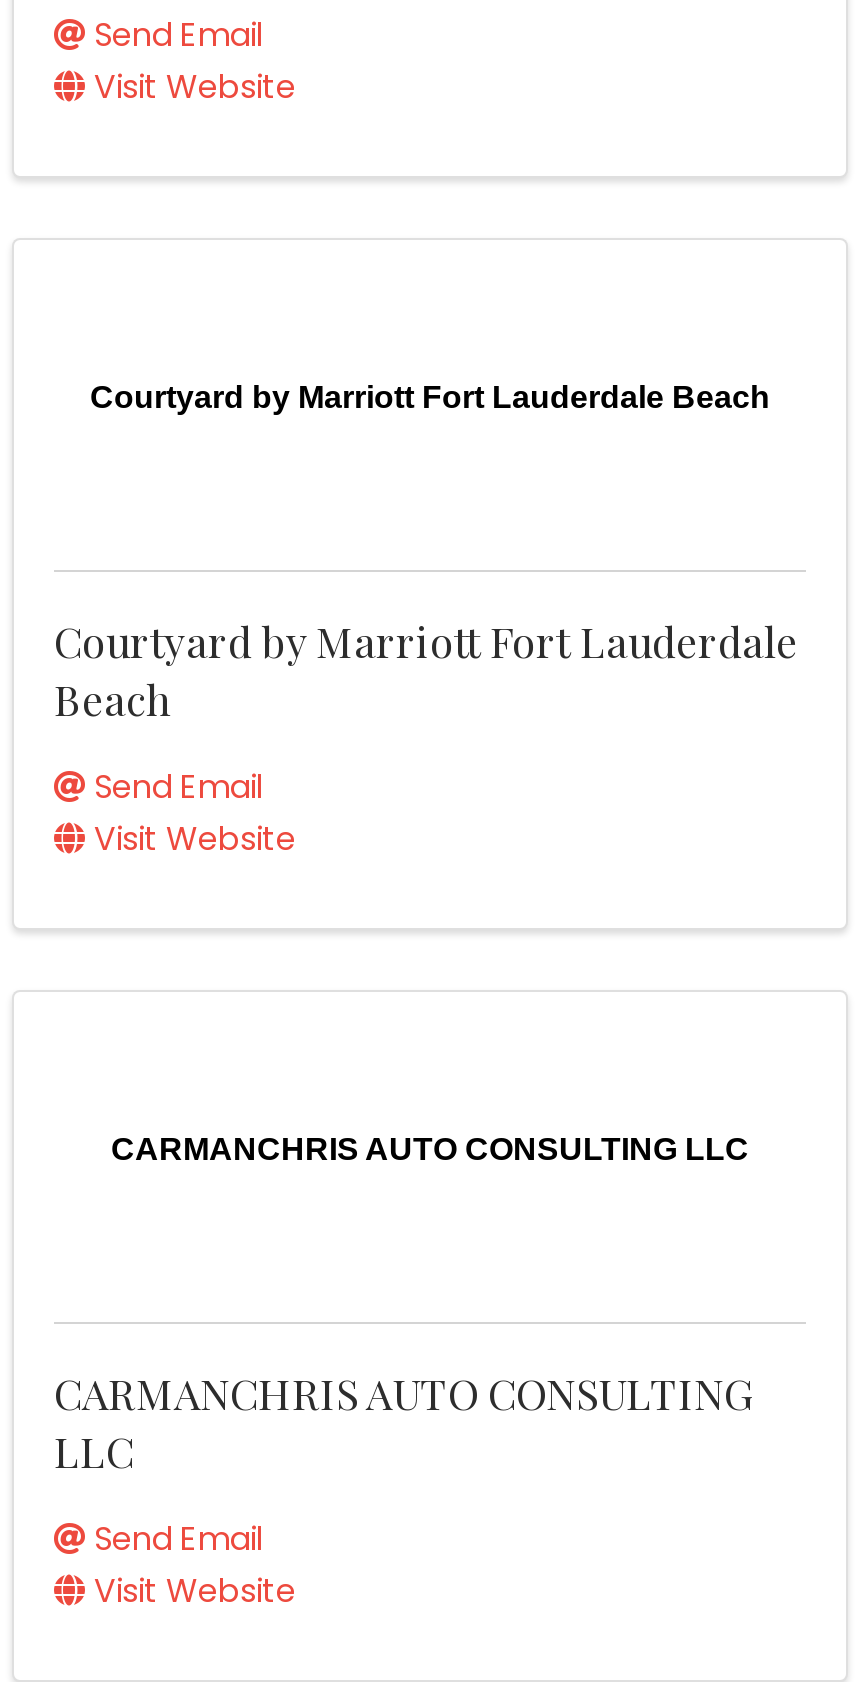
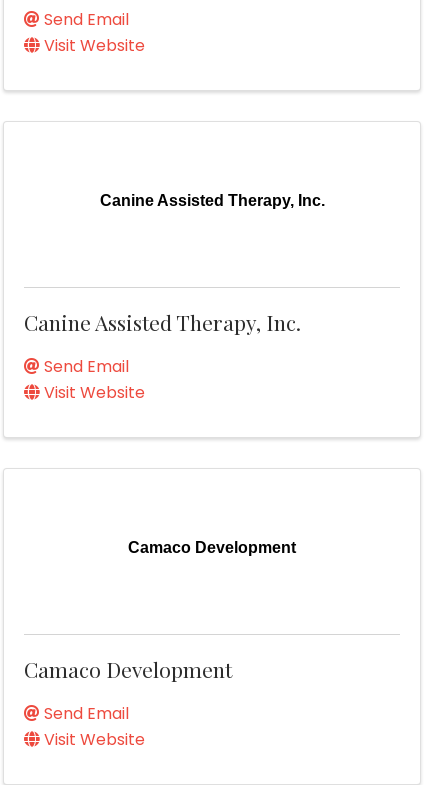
- Courtyard by Marriott Fort Lauderdale Beach
+ Canine Assisted Therapy, Inc.

- Courtyard by Marriott Fort Lauderdale
- Beach
+ Canine Assisted Therapy, Inc.

- CARMANCHRIS AUTO CONSULTING LLC
+ Camaco Development

- CARMANCHRIS AUTO CONSULTING
- LLC
+ Camaco Development
